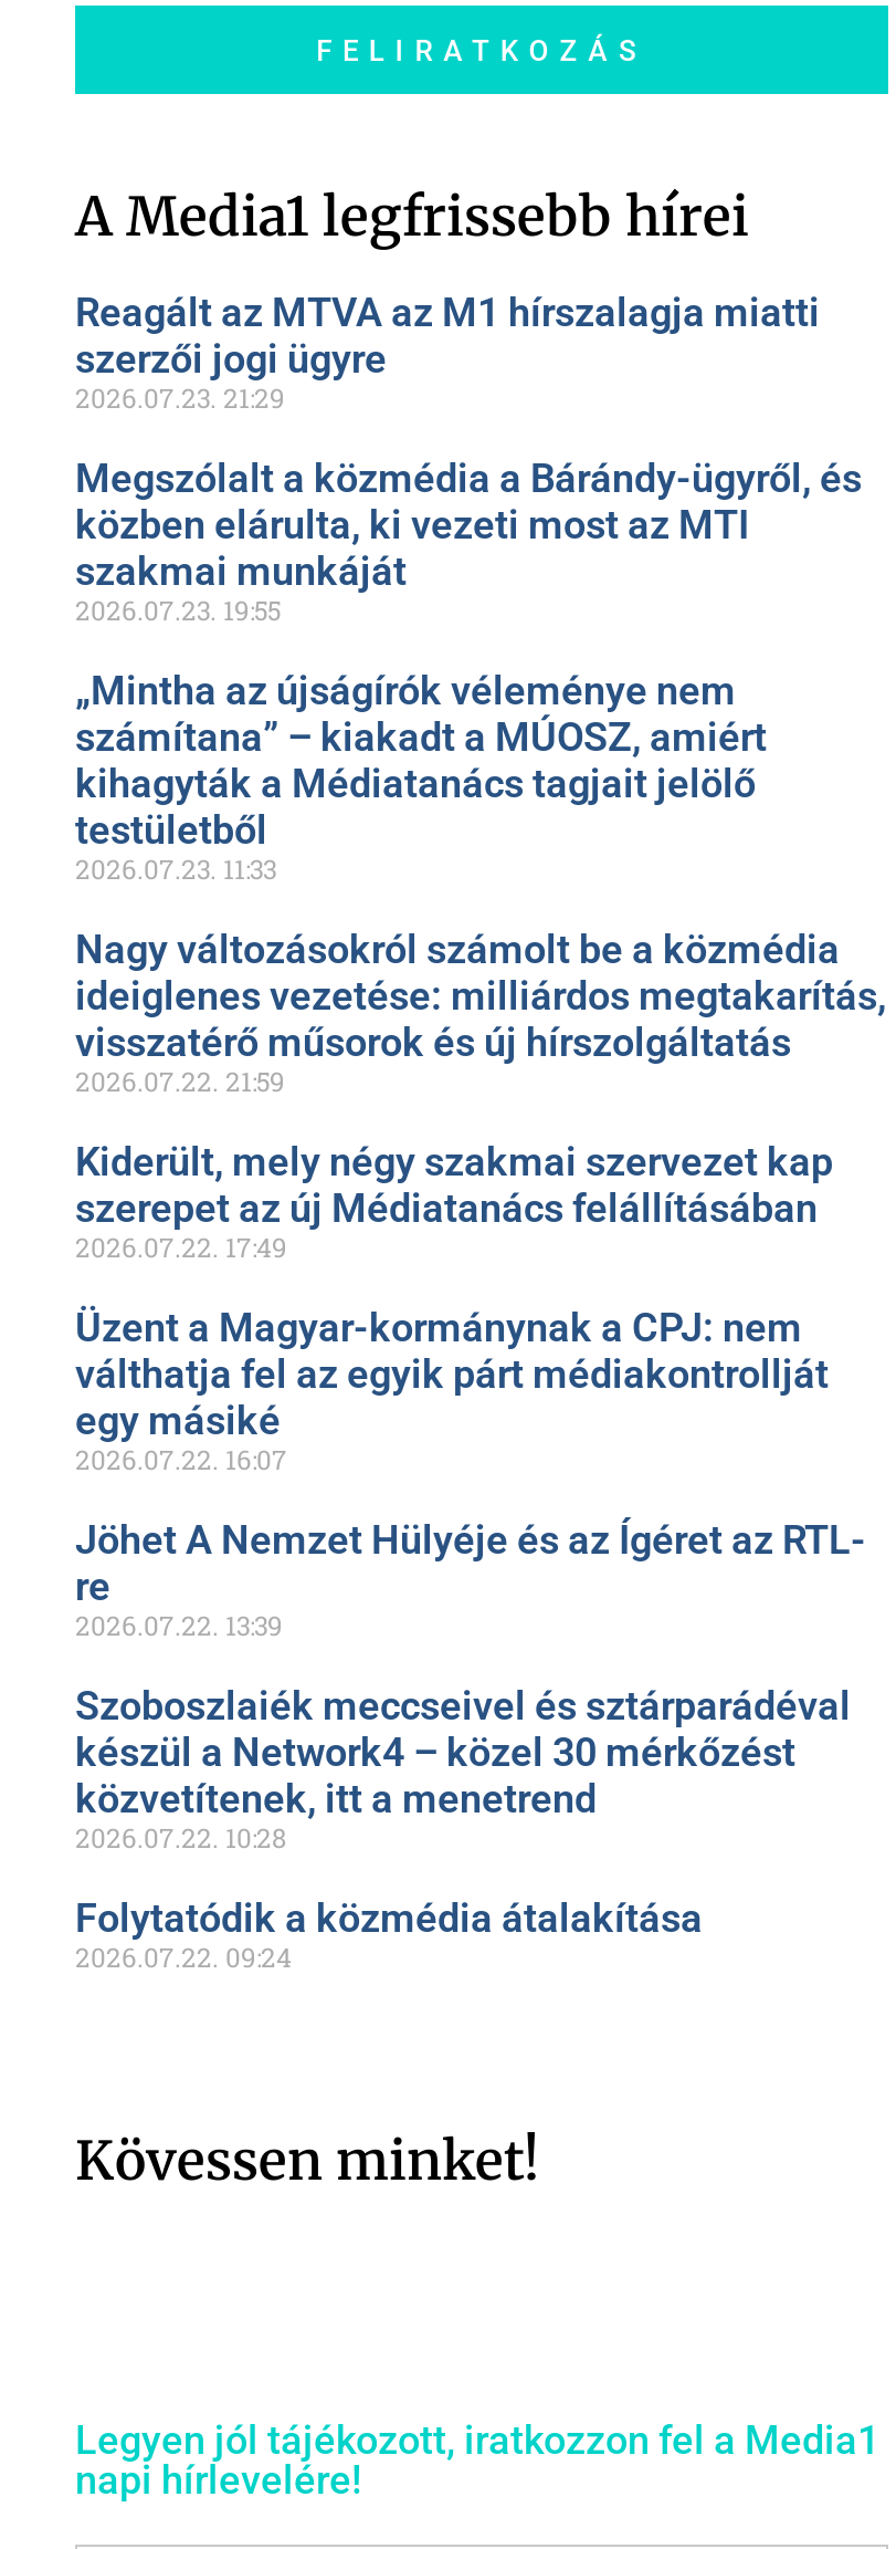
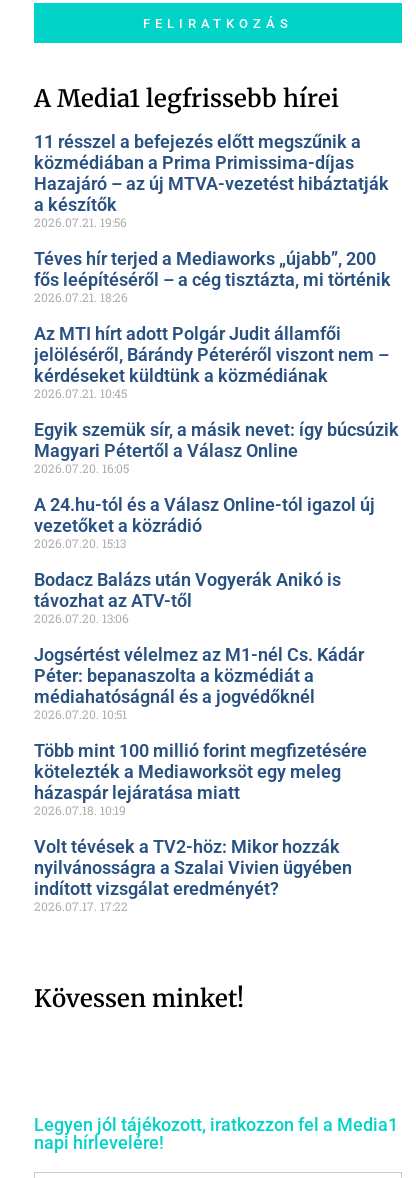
- Reagált az MTVA az M1 hírszalagja miatti
- szerzői jogi ügyre
- 2026.07.23.21:29
+ 11 résszel a befejezés előtt megszűnik a
+ közmédiában a Prima Primissima-díjas
+ Hazajáró – az új MTVA-vezetést hibáztatják
+ a készítők
+ 2026.07.21. 19:56

- Megszólalt a közmédia a Bárándy-ügyről, és
- közben elárulta, ki vezeti most az MTI
- szakmai munkáját
- 2026.07.23. 19:55
+ Téves hír terjed a Mediaworks „újabb”, 200
+ fős leépítéséről – a cég tisztázta, mi történik
+ 2026.07.21. 18:26

- „Mintha az újságírók véleménye nem
- számítana” – kiakadt a MÚOSZ, amiért
- kihagyták a Médiatanács tagjait jelölő
- testületből
- 2026.07.23. 11:33
+ Az MTI hírt adott Polgár Judit államfői
+ jelöléséről, Bárándy Péteréről viszont nem –
+ kérdéseket küldtünk a közmédiának
+ 2026.07.21. 10:45

- Nagy változásokról számolt be a közmédia
- ideiglenes vezetése: milliárdos megtakarítás,
- visszatérő műsorok és új hírszolgáltatás
- 2026.07.22. 21:59
+ Egyik szemük sír, a másik nevet: így búcsúzik
+ Magyari Pétertől a Válasz Online
+ 2026.07.20. 16:05

- Kiderült, mely négy szakmai szervezet kap
- szerepet az új Médiatanács felállításában
- 2026.07.22. 17:49
+ A 24.hu-tól és a Válasz Online-tól igazol új
+ vezetőket a közrádió
+ 2026.07.20. 15:13

- Üzent a Magyar-kormánynak a CPJ: nem
- válthatja fel az egyik párt médiakontrollját
- egy másiké
- 2026.07.22. 16:07
+ Bodacz Balázs után Vogyerák Anikó is
+ távozhat az ATV-től
+ 2026.07.20. 13:06

- Jöhet A Nemzet Hülyéje és az Ígéret az RTL-
- re
- 2026.07.22. 13:39
+ Jogsértést vélelmez az M1-nél Cs. Kádár
+ Péter: bepanaszolta a közmédiát a
+ médiahatóságnál és a jogvédőknél
+ 2026.07.20. 10:51

- Szoboszlaiék meccseivel és sztárparádéval
- készül a Network4 – közel 30 mérkőzést
- közvetítenek, itt a menetrend
- 2026.07.22. 10:28
+ Több mint 100 millió forint megfizetésére
+ kötelezték a Mediaworksöt egy meleg
+ házaspár lejáratása miatt
+ 2026.07.18. 10:19

- Folytatódik a közmédia átalakítása
- 2026.07.22. 09:24
+ Volt tévések a TV2-höz: Mikor hozzák
+ nyilvánosságra a Szalai Vivien ügyében
+ indított vizsgálat eredményét?
+ 2026.07.17. 17:22
